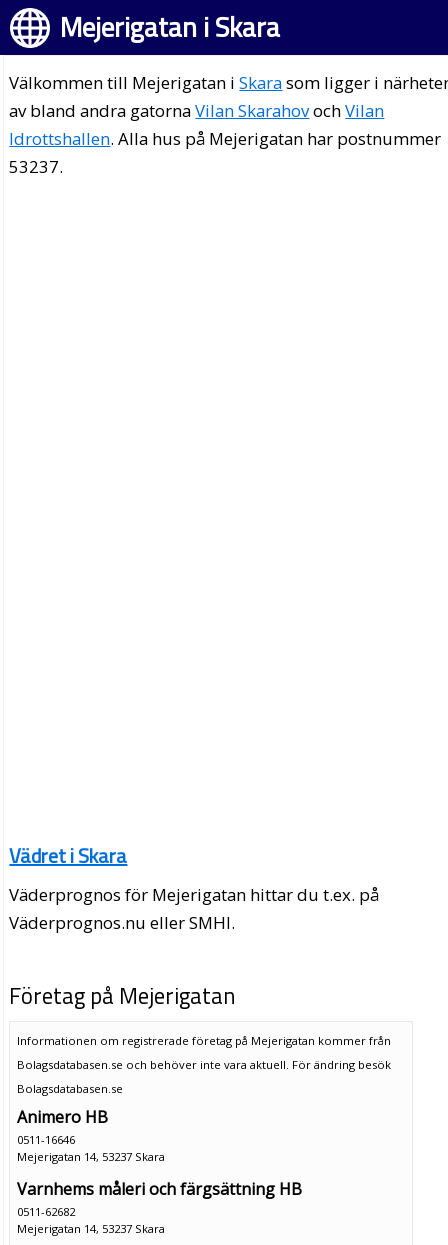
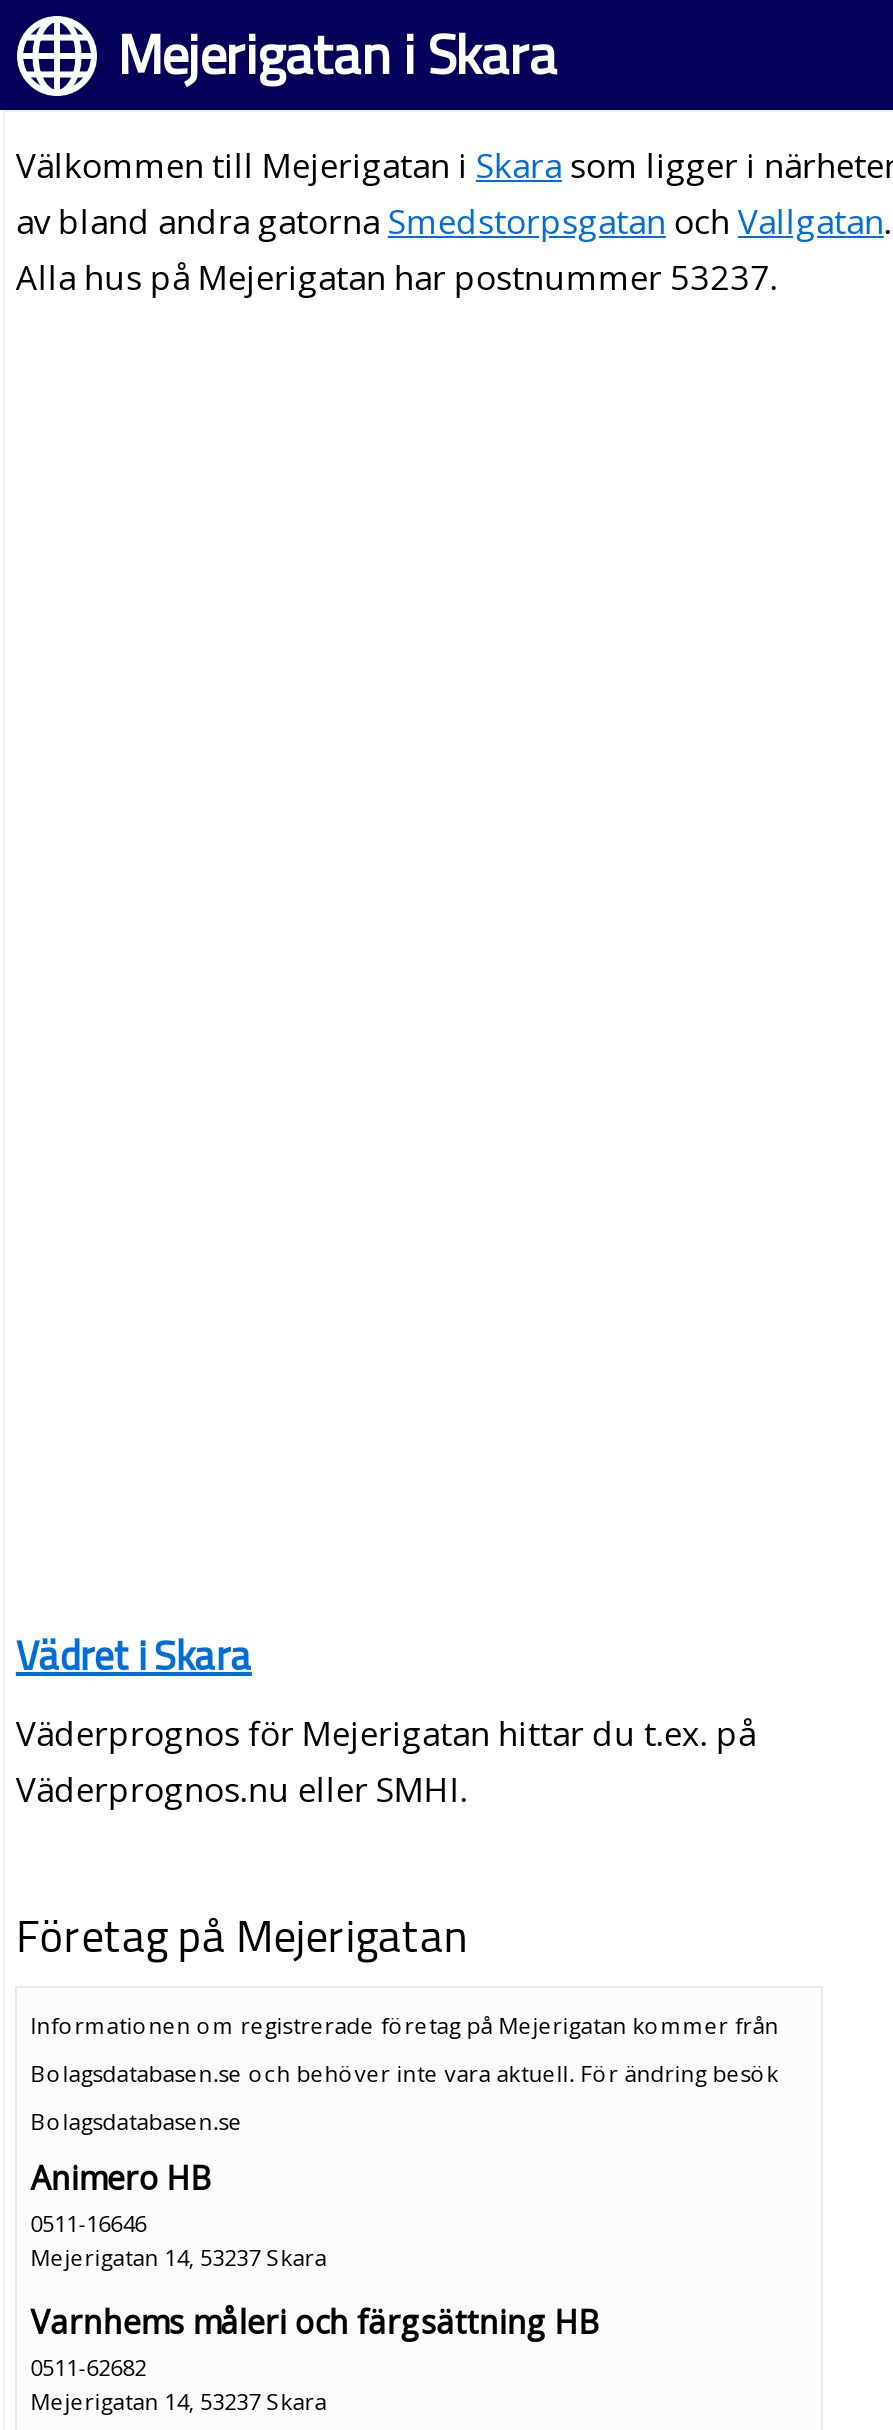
- av bland andra gatorna Vilan Skarahov och Vilan
- Idrottshallen. Alla hus på Mejerigatan har postnummer
- 53237.
+ av bland andra gatorna Smedstorpsgatan och Vallgatan.
+ Alla hus på Mejerigatan har postnummer 53237.
